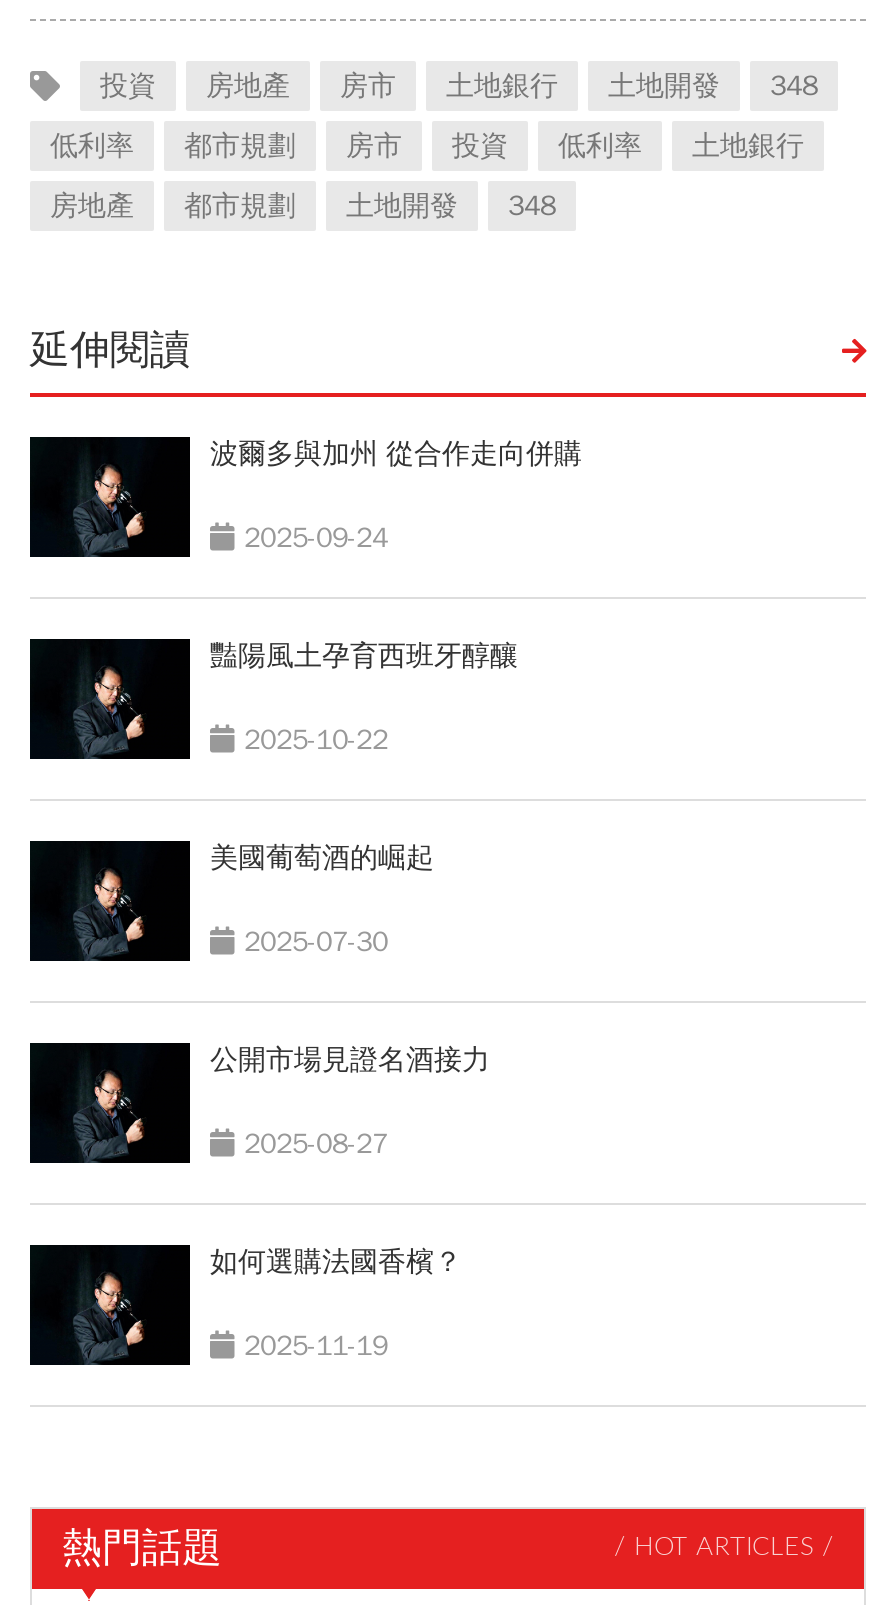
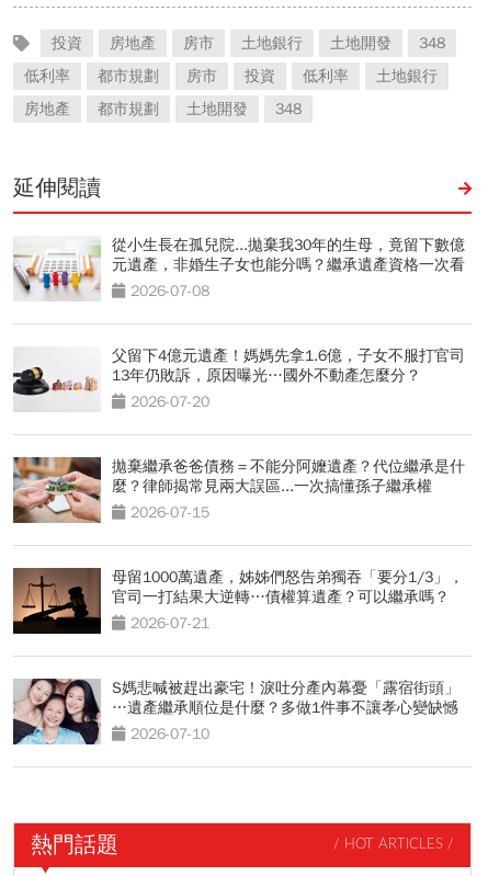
- [image]
- 波爾多與加州 從合作走向併購
- 2025-09-24
- 豔陽風土孕育西班牙醇釀
- 2025-10-22
- 美國葡萄酒的崛起
- 2025-07-30
- 公開市場見證名酒接力
- 2025-08-27
- 如何選購法國香檳？
- 2025-11-19
+ [image]
+ 從小生長在孤兒院...拋棄我30年的生母，竟留下數億
+ 元遺產，非婚生子女也能分嗎？繼承遺產資格一次看
+ 2026-07-08
+ 父留下4億元遺產！媽媽先拿1.6億，子女不服打官司
+ 13年仍敗訴，原因曝光…國外不動產怎麼分？
+ 2026-07-20
+ 拋棄繼承爸爸債務＝不能分阿嬤遺產？代位繼承是什
+ 麼？律師揭常見兩大誤區...一次搞懂孫子繼承權
+ 2026-07-15
+ 母留1000萬遺產，姊姊們怒告弟獨吞「要分1/3」，
+ 官司一打結果大逆轉…債權算遺產？可以繼承嗎？
+ 2026-07-21
+ S媽悲喊被趕出豪宅！淚吐分產內幕憂「露宿街頭」
+ …遺產繼承順位是什麼？多做1件事不讓孝心變缺憾
+ 2026-07-10

- [image]
+ [image]

- [image]
+ [image]

- [image]
+ [image]

- [image]
+ [image]
